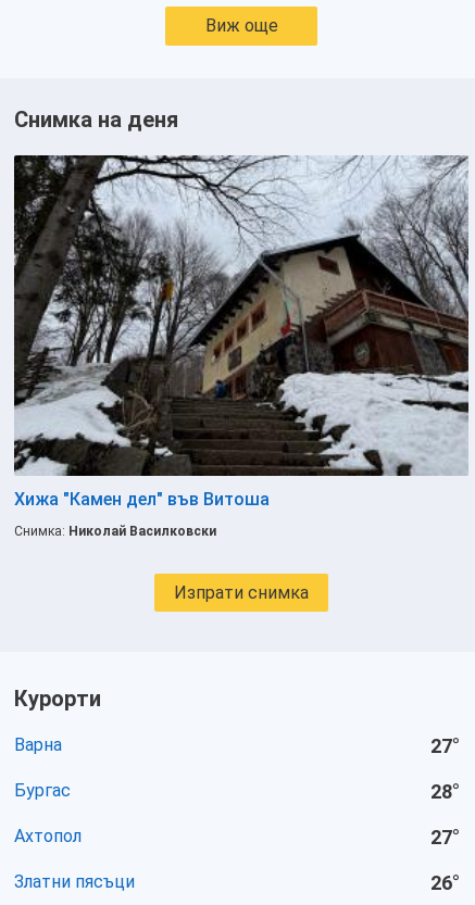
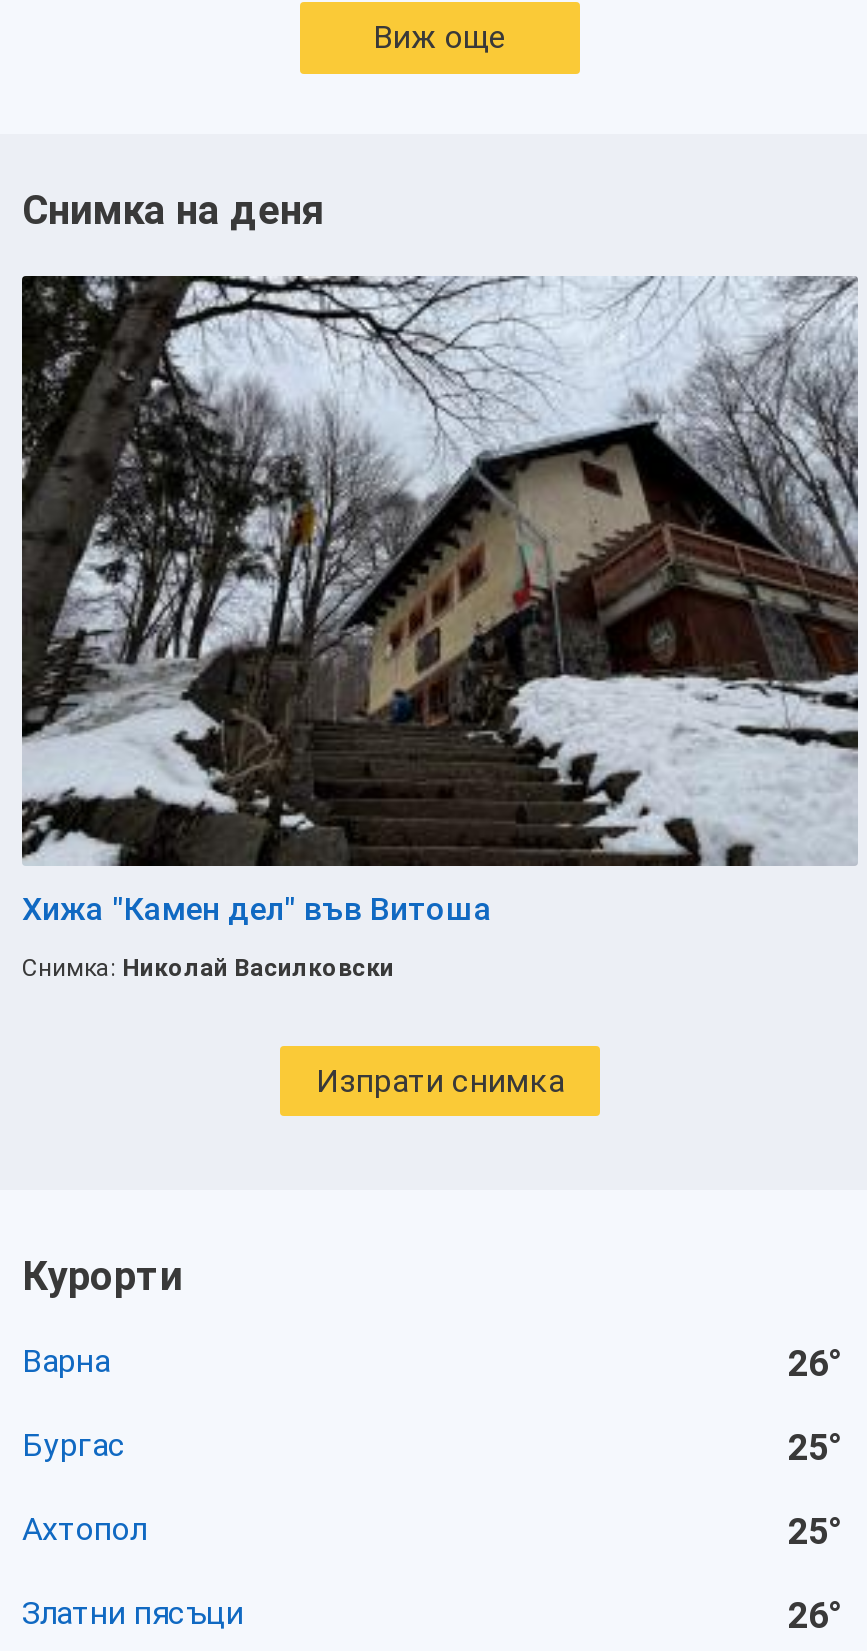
- 27°
+ 26°

- 28°
+ 25°

- 27°
+ 25°
